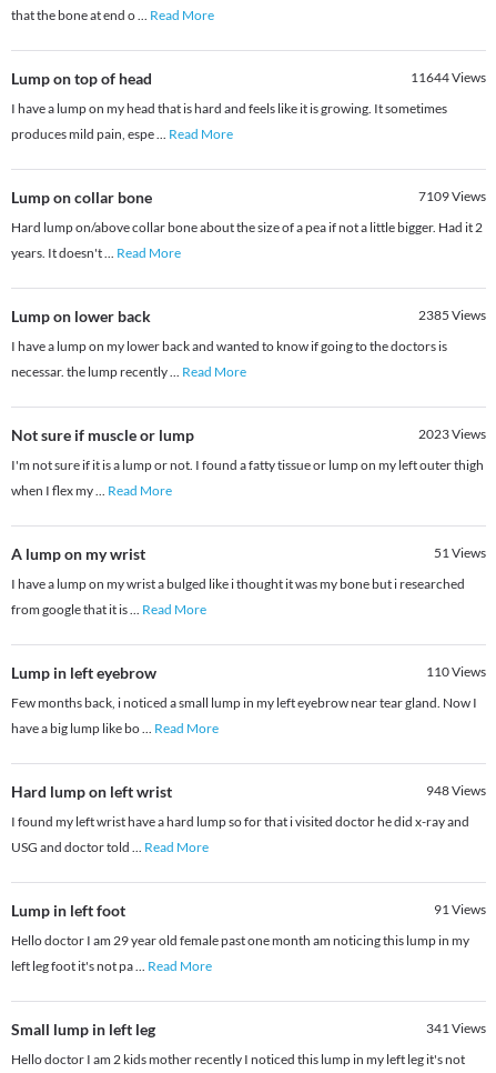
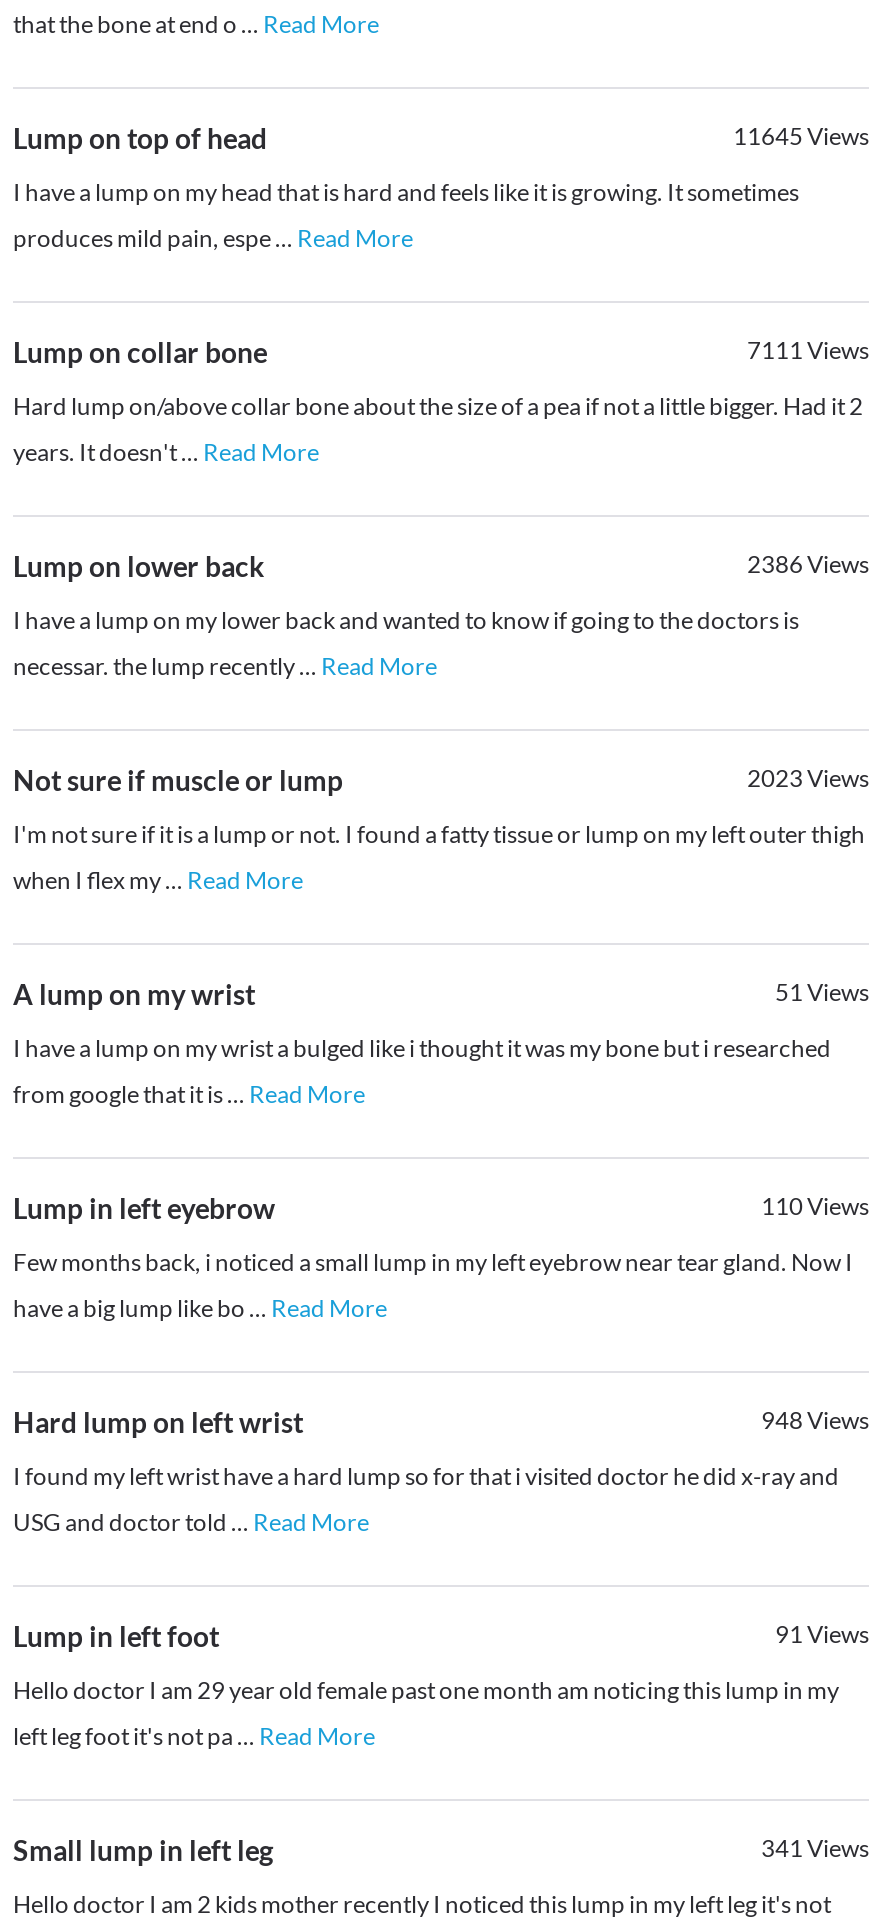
- 11644 Views
+ 11645 Views

- 7109Views
+ 7111Views

- 2385Views
+ 2386Views
